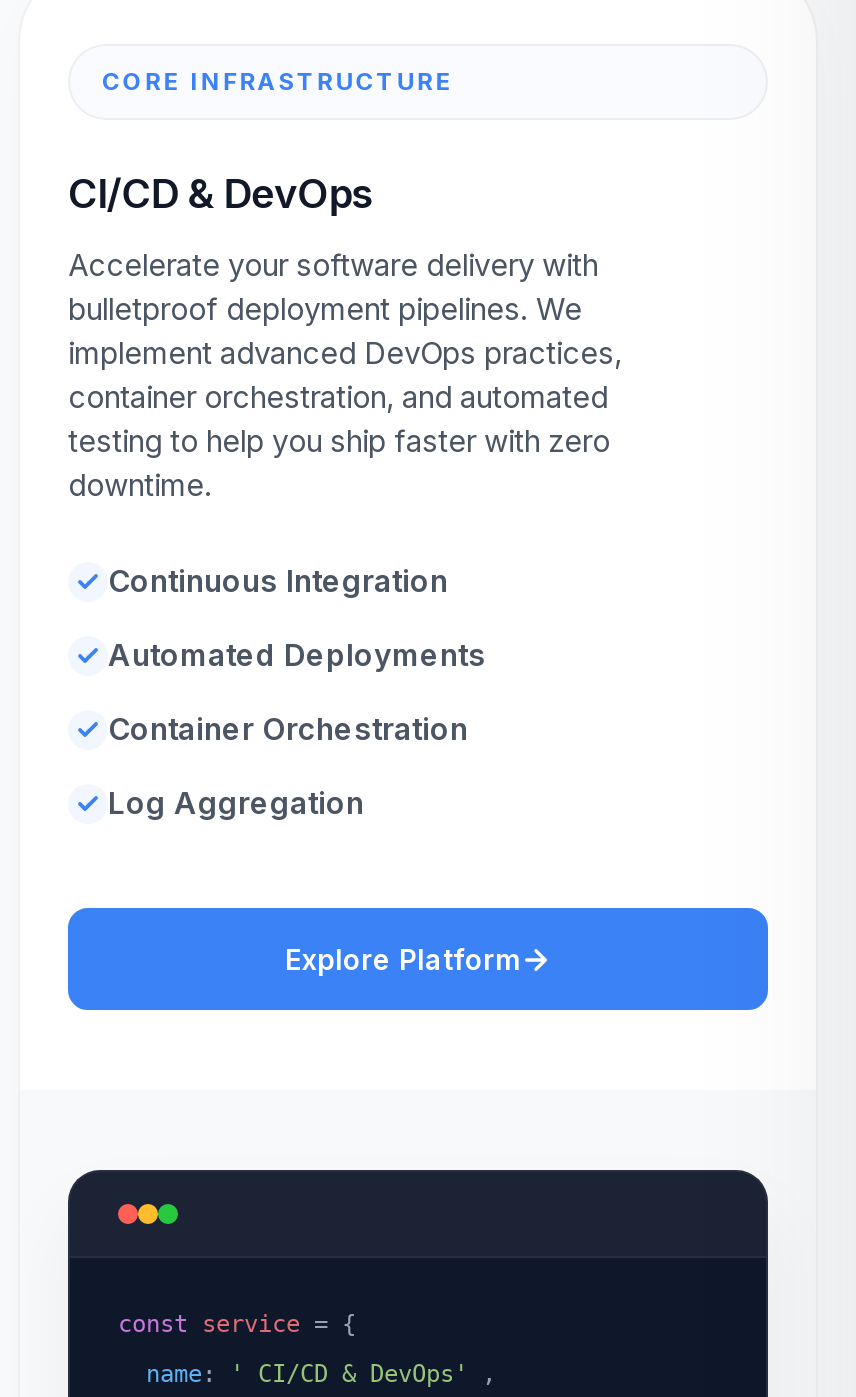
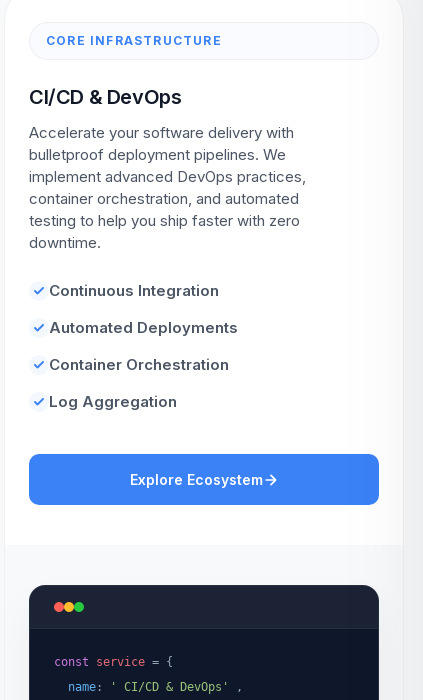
- Explore Platform
+ Explore Ecosystem
